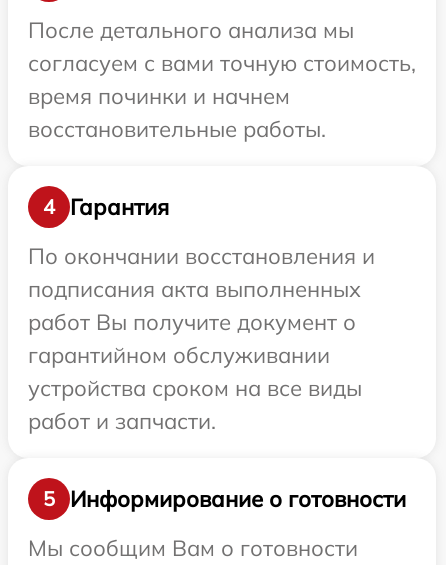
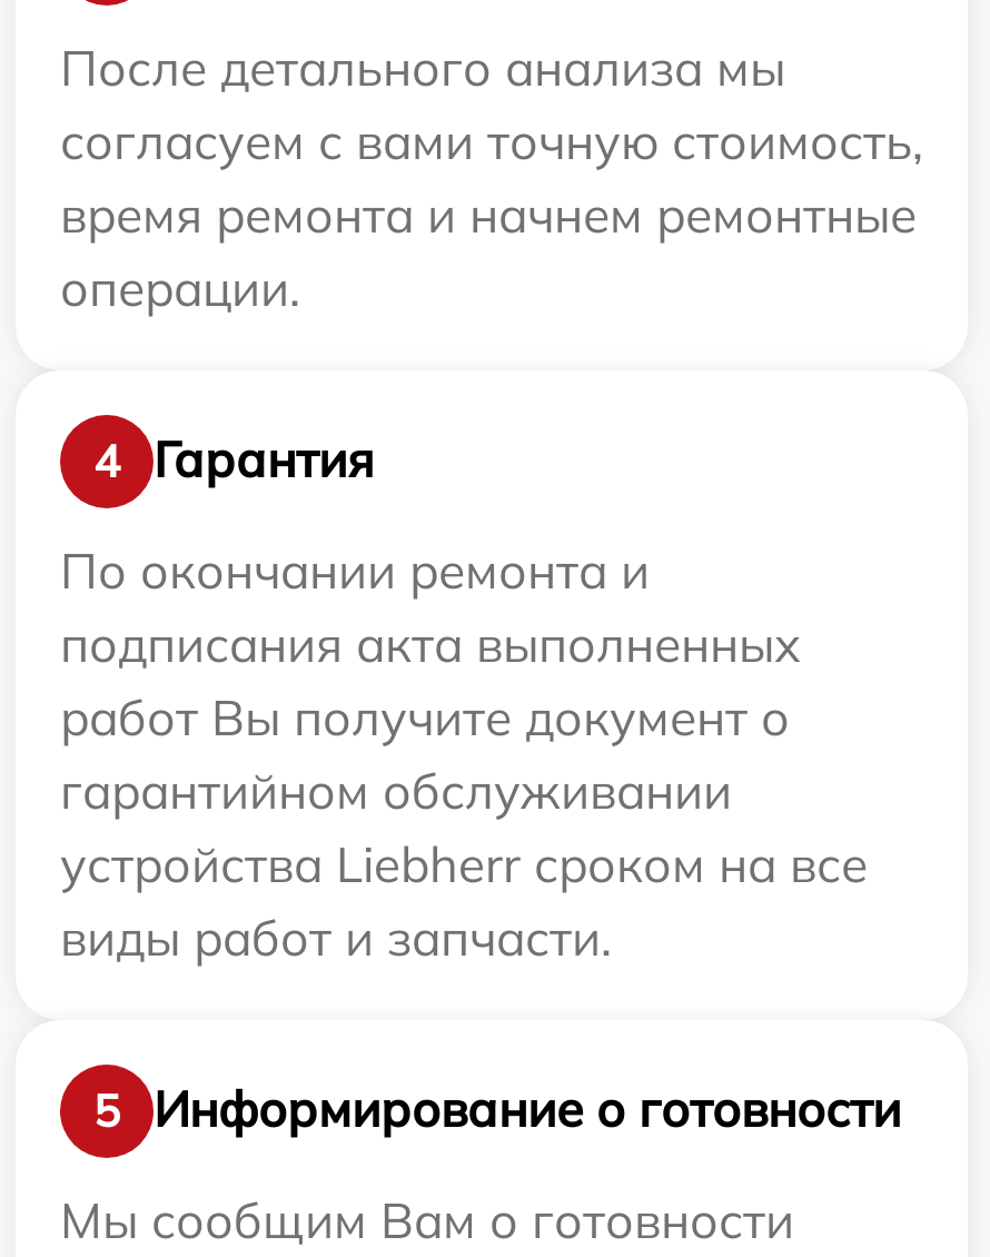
- время починки и начнем
- восстановительные работы.
+ время ремонта и начнем ремонтные
+ операции.

- По окончании восстановления и
+ По окончании ремонта и

- устройства сроком на все виды
- работ и запчасти.
+ устройства Liebherr сроком на все
+ виды работ и запчасти.
